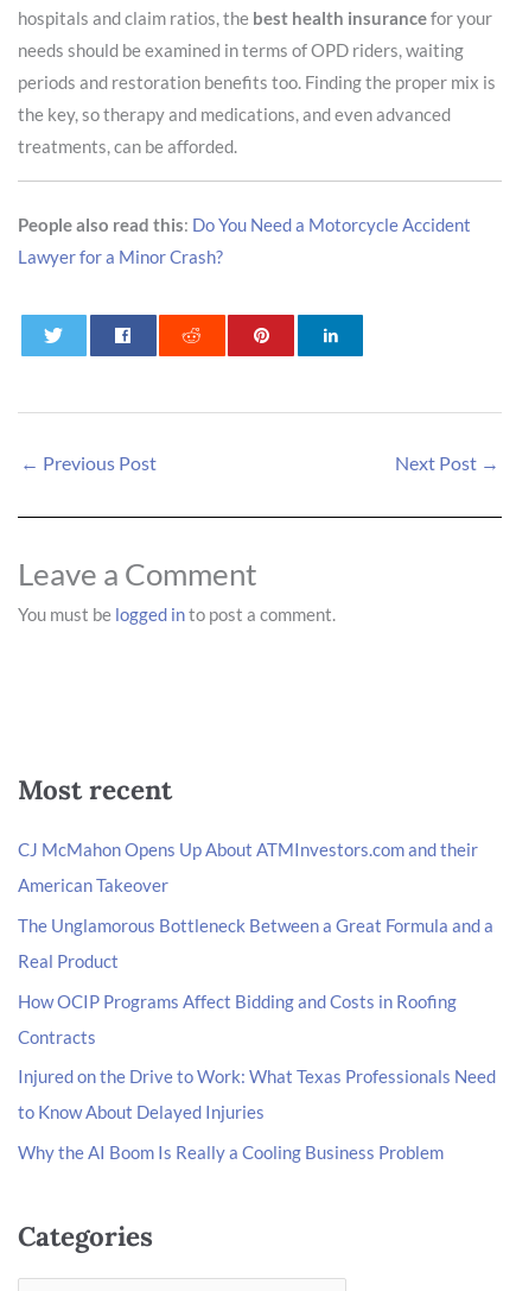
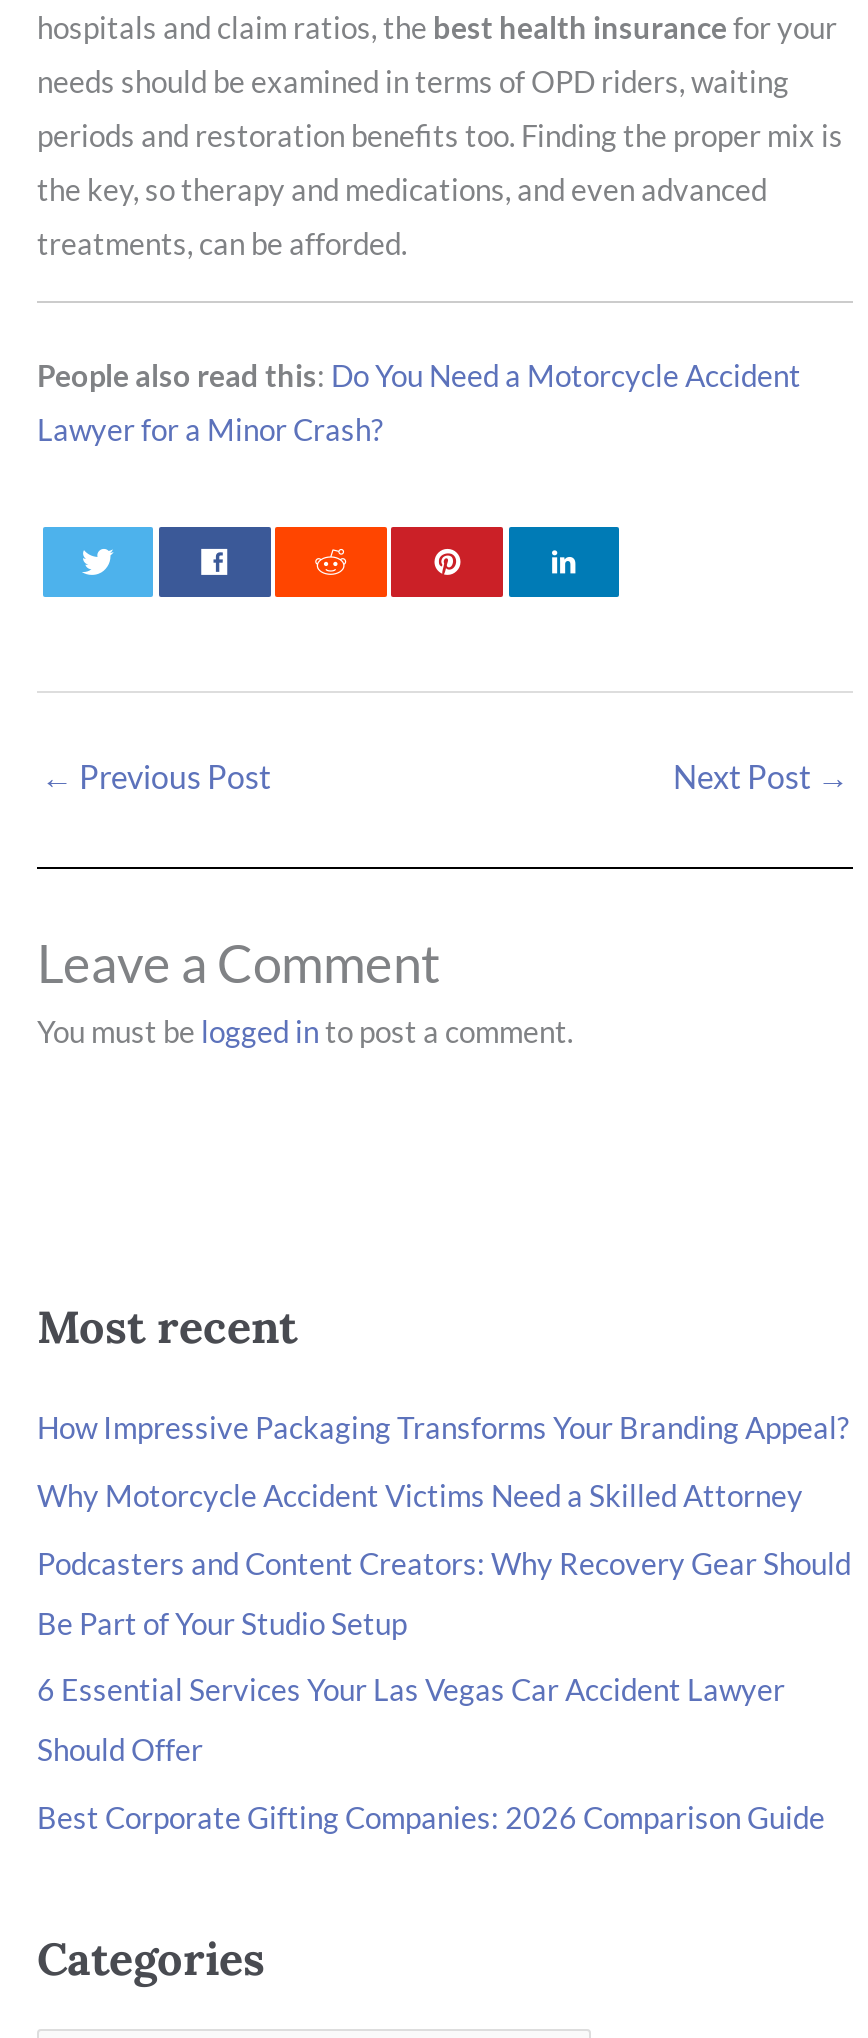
- CJ McMahon Opens Up About ATMInvestors.com and their
- American Takeover
- The Unglamorous Bottleneck Between a Great Formula and a
- Real Product
- How OCIP Programs Affect Bidding and Costs in Roofing
- Contracts
- Injured on the Drive to Work: What Texas Professionals Need
- to Know About Delayed Injuries
- Why the AI Boom Is Really a Cooling Business Problem
+ How Impressive Packaging Transforms Your Branding Appeal?
+ Why Motorcycle Accident Victims Need a Skilled Attorney
+ Podcasters and Content Creators: Why Recovery Gear Should
+ Be Part of Your Studio Setup
+ 6 Essential Services Your Las Vegas Car Accident Lawyer
+ Should Offer
+ Best Corporate Gifting Companies: 2026 Comparison Guide
